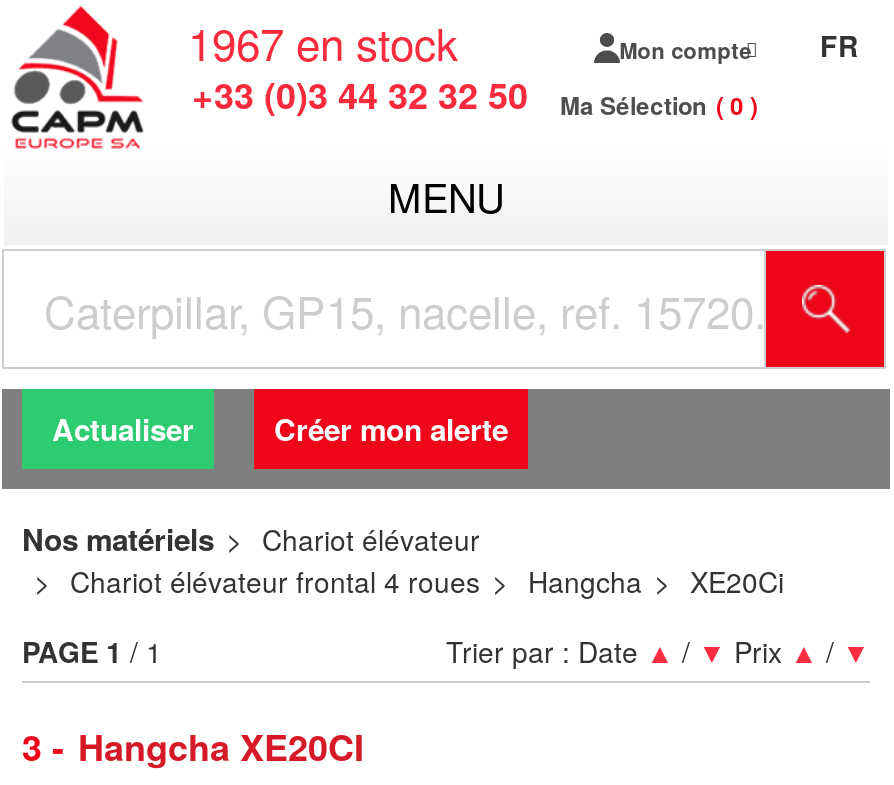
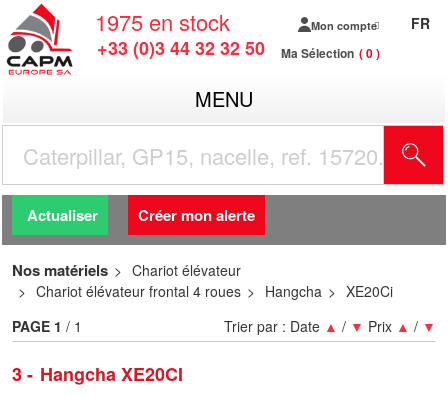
- 1967 en stock
+ 1975 en stock
